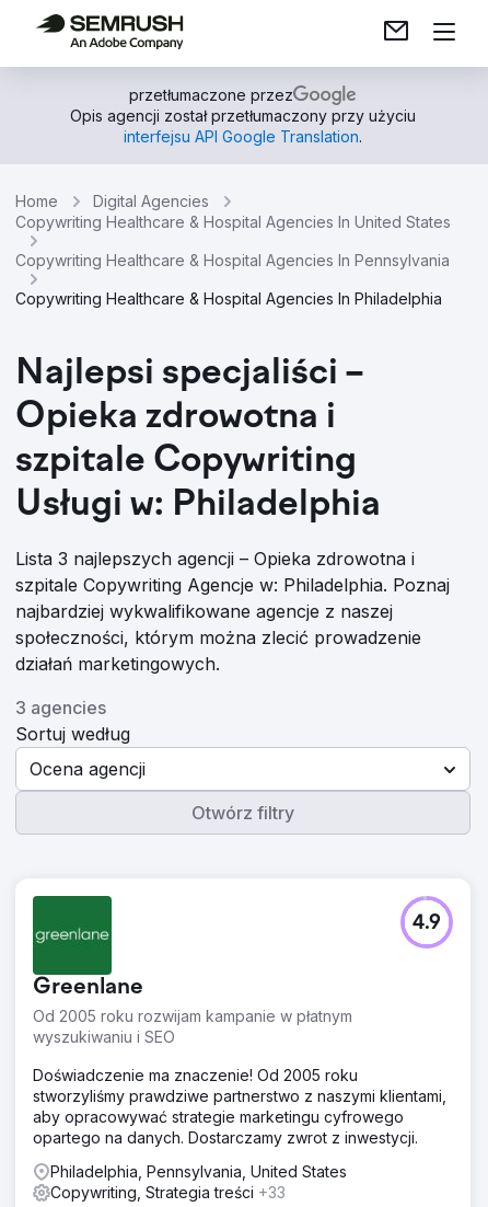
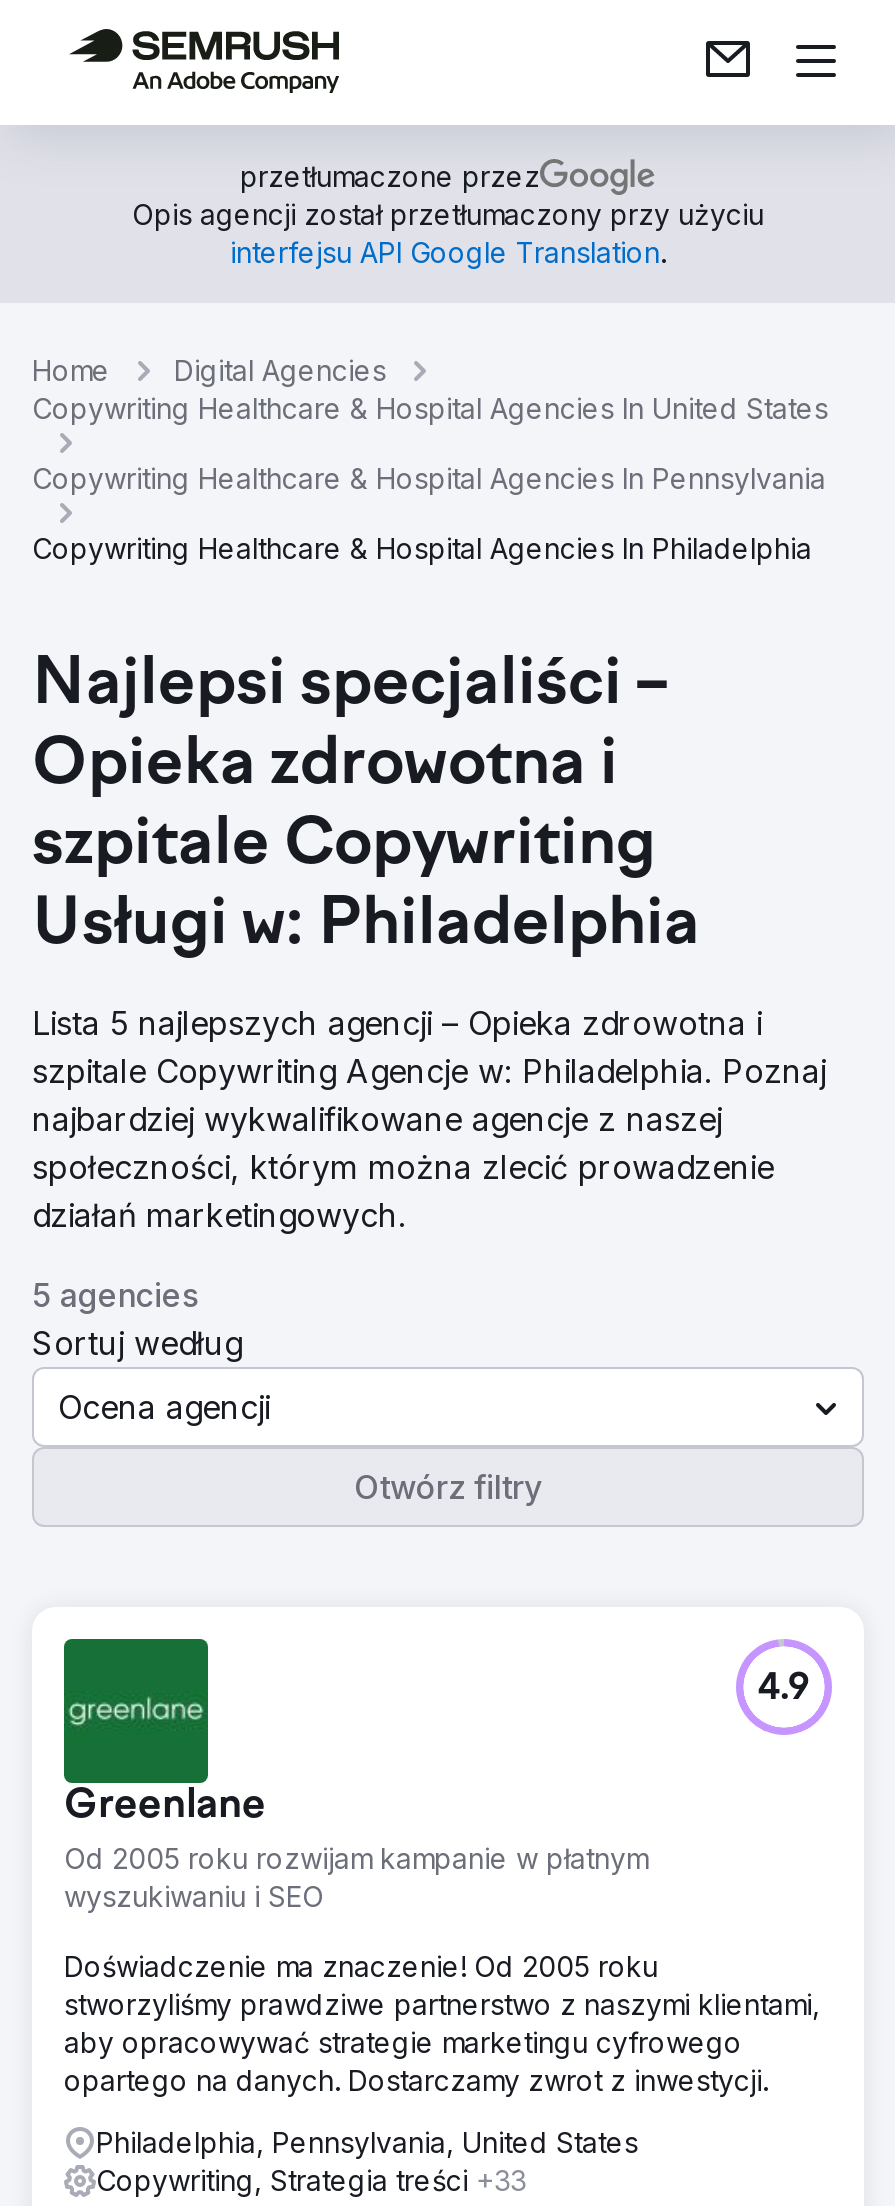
- Lista 3 najlepszych agencji – Opieka zdrowotna i
+ Lista 5 najlepszych agencji – Opieka zdrowotna i

- 3 agencies
+ 5 agencies
